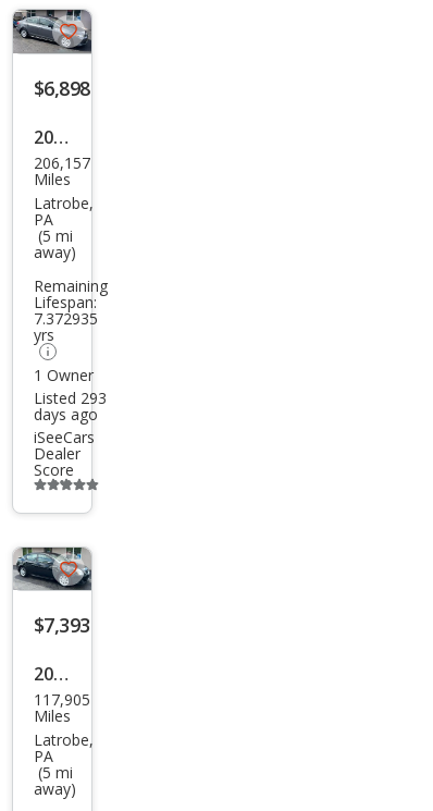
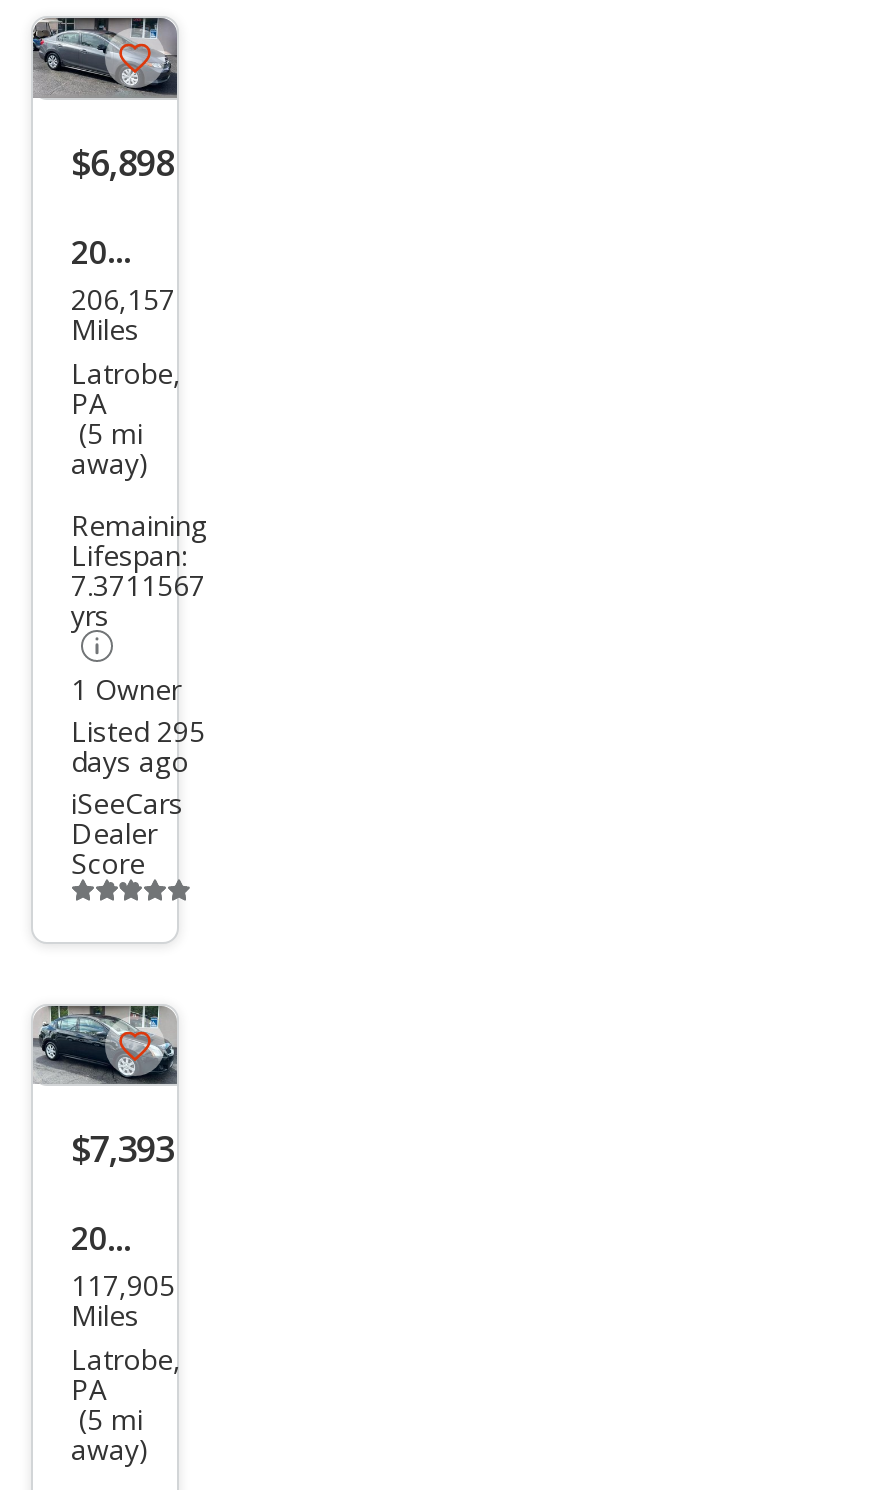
- 7.372935
+ 7.3711567

- Listed 293
+ Listed 295
